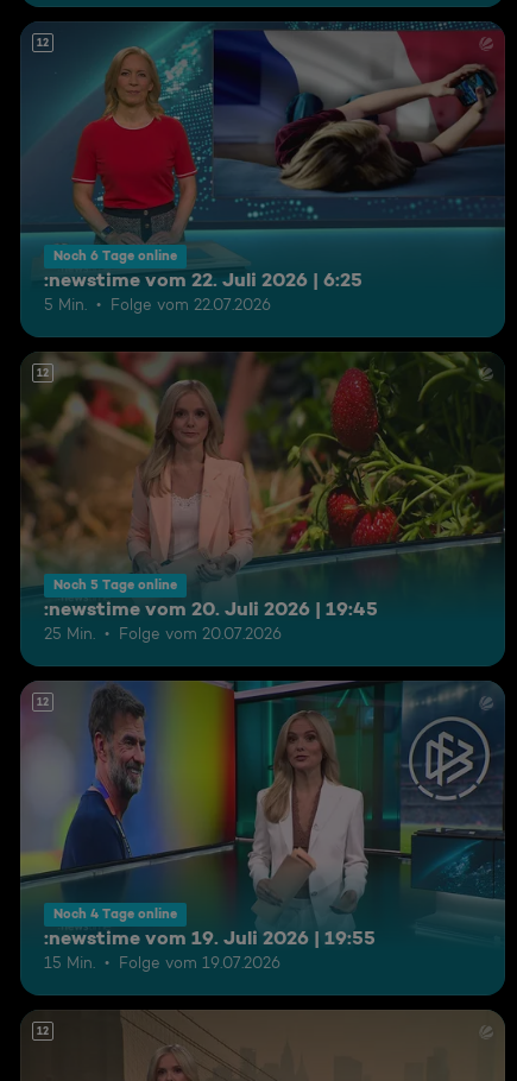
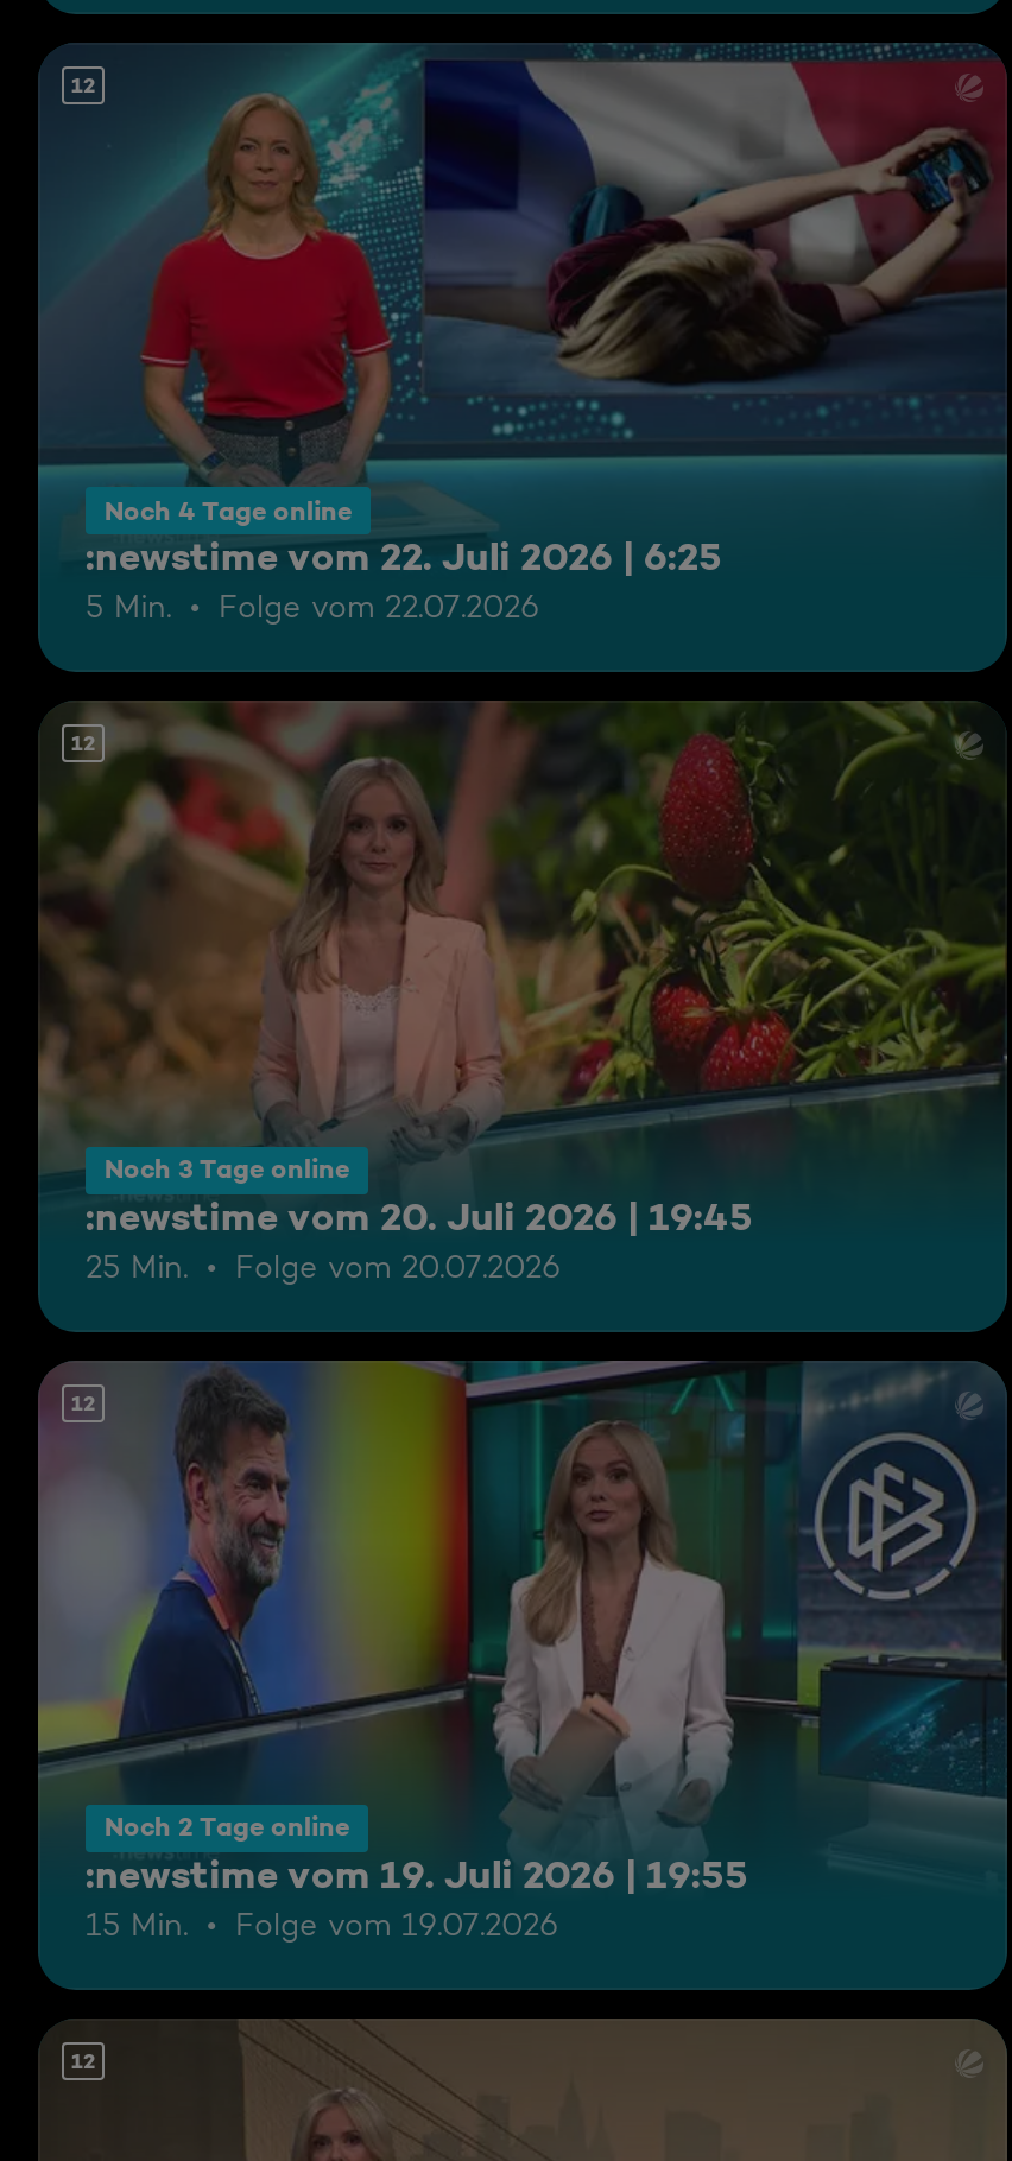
- Noch 6 Tage online

- Noch 5 Tage online
+ Noch 3 Tage online

+ Noch 2 Tage online

moved up: Noch 4 Tage online
